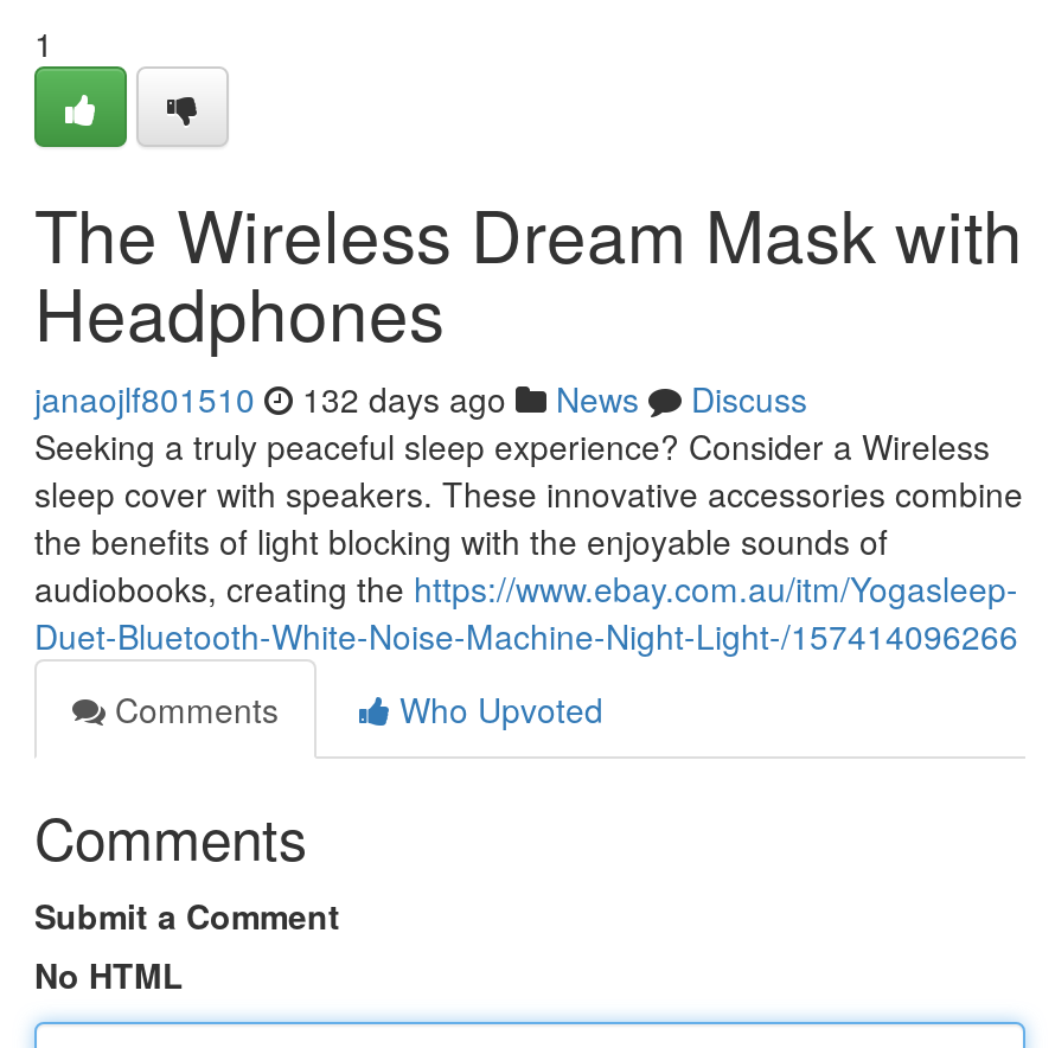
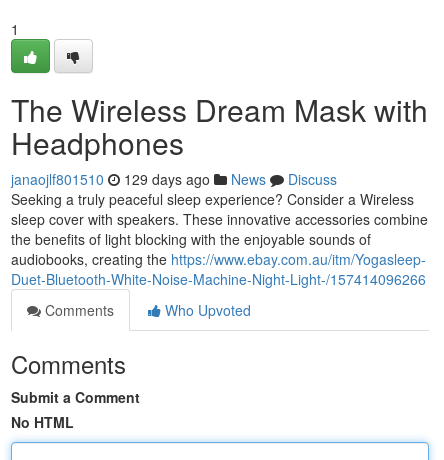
- janaojlf801510 132 days ago News Discuss
+ janaojlf801510 129 days ago News Discuss
